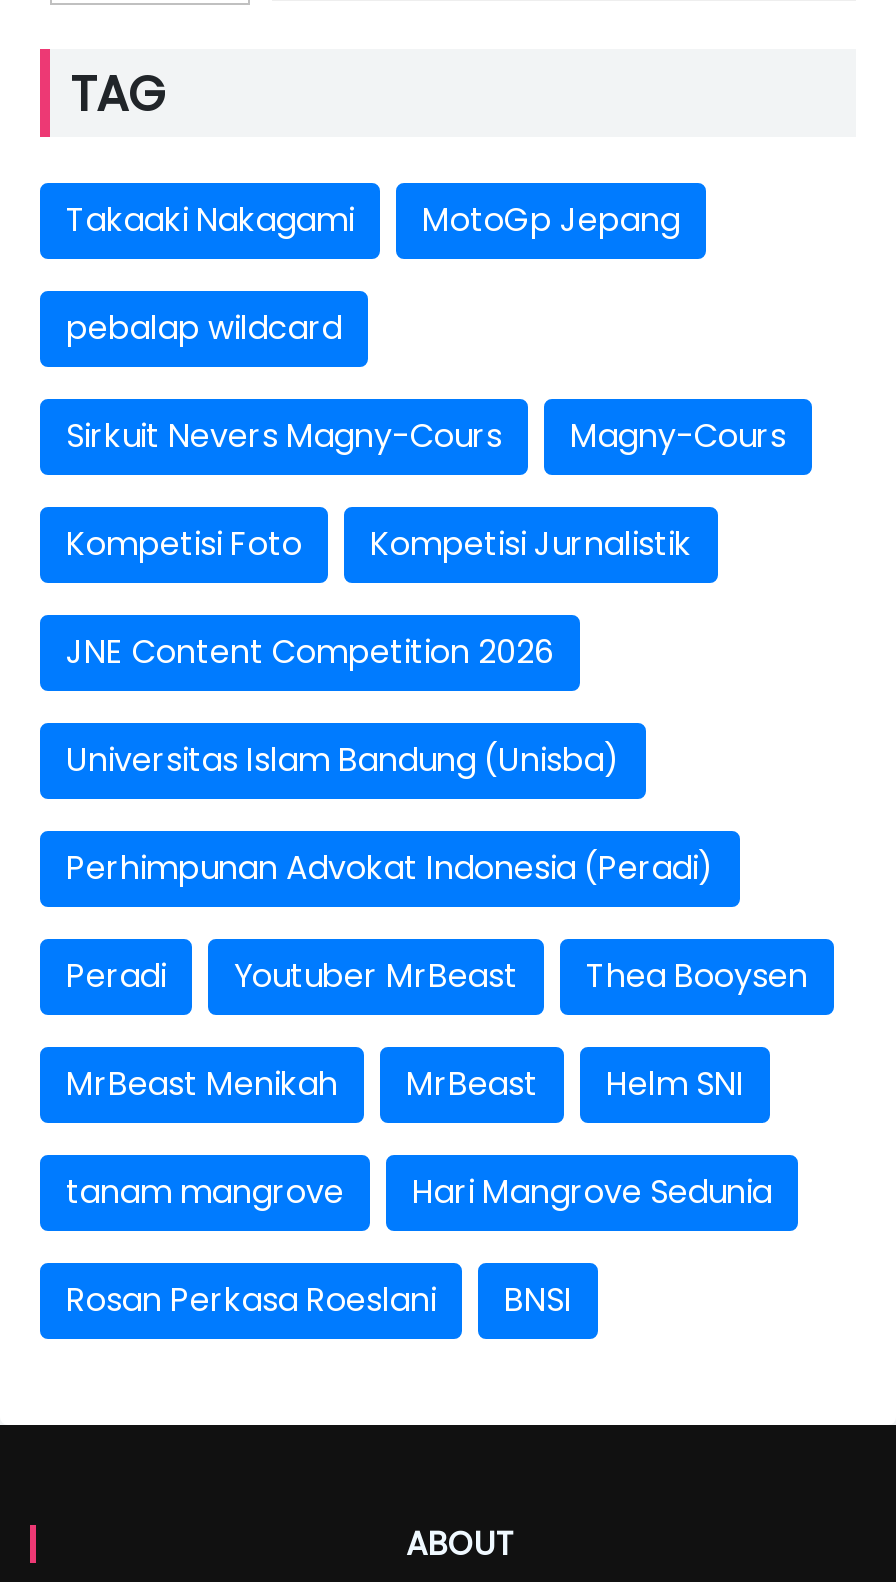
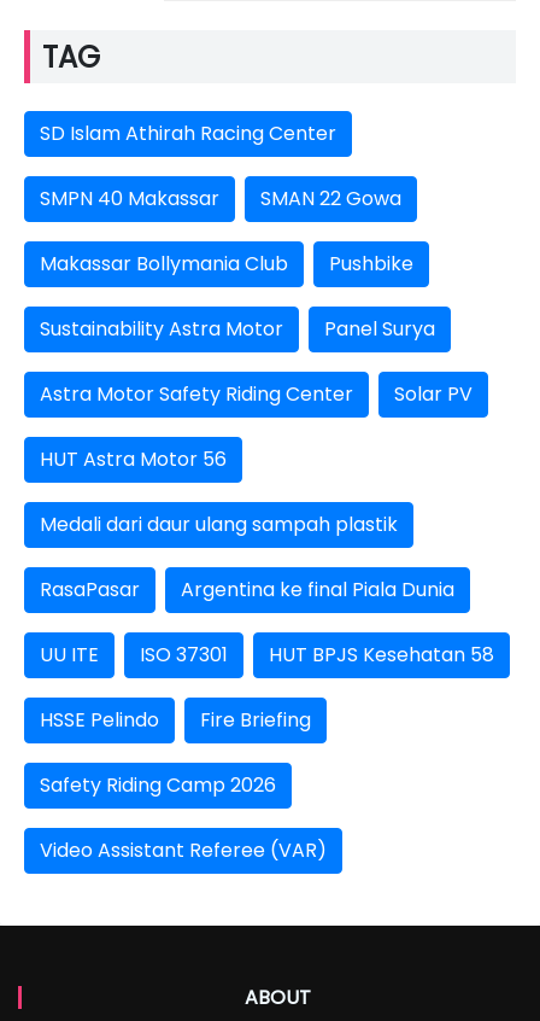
- Takaaki Nakagami
- MotoGp Jepang
- pebalap wildcard
- Sirkuit Nevers Magny-Cours
- Magny-Cours
- Kompetisi Foto
- Kompetisi Jurnalistik
- JNE Content Competition 2026
- Universitas Islam Bandung (Unisba)
- Perhimpunan Advokat Indonesia (Peradi)
- Peradi
- Youtuber MrBeast
- Thea Booysen
- MrBeast Menikah
- MrBeast
- Helm SNI
- tanam mangrove
- Hari Mangrove Sedunia
- Rosan Perkasa Roeslani
- BNSI
+ SD Islam Athirah Racing Center
+ SMPN 40 Makassar
+ SMAN 22 Gowa
+ Makassar Bollymania Club
+ Pushbike
+ Sustainability Astra Motor
+ Panel Surya
+ Astra Motor Safety Riding Center
+ Solar PV
+ HUT Astra Motor 56
+ Medali dari daur ulang sampah plastik
+ RasaPasar
+ Argentina ke final Piala Dunia
+ UU ITE
+ ISO 37301
+ HUT BPJS Kesehatan 58
+ HSSE Pelindo
+ Fire Briefing
+ Safety Riding Camp 2026
+ Video Assistant Referee (VAR)
